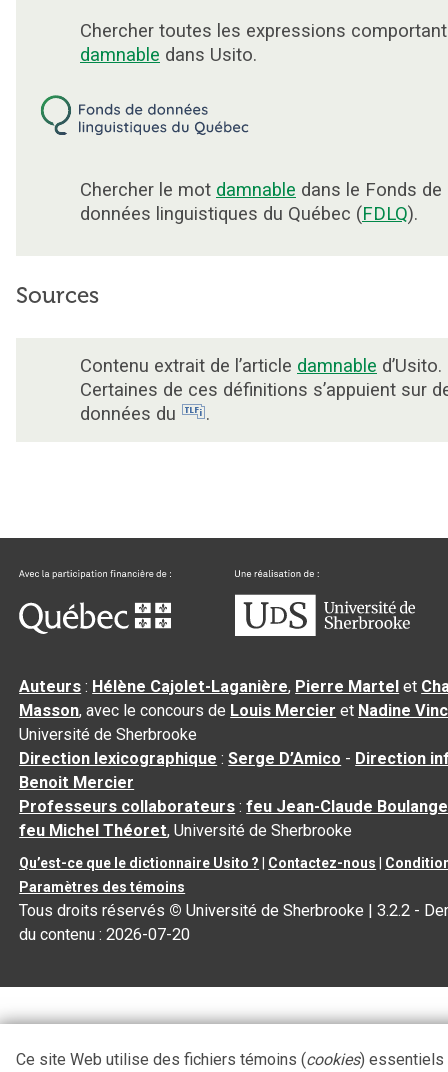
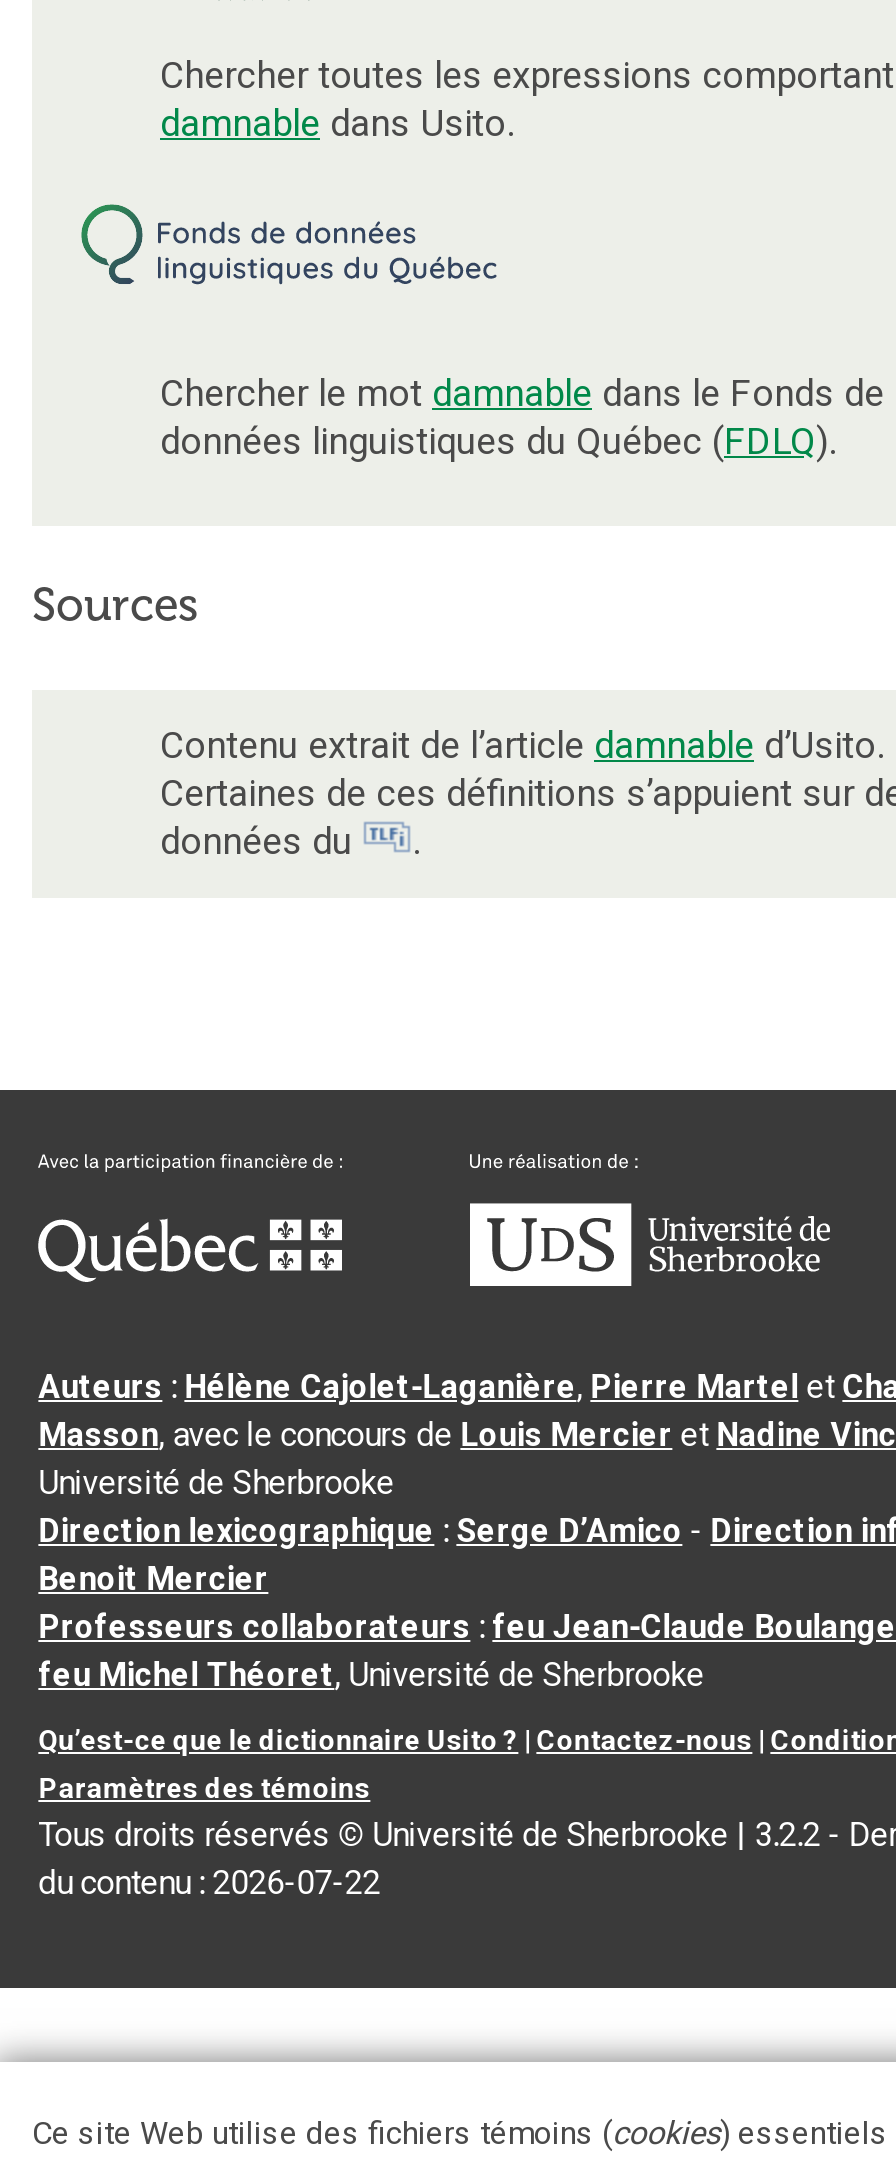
- du contenu : 2026-07-20
+ du contenu : 2026-07-22
